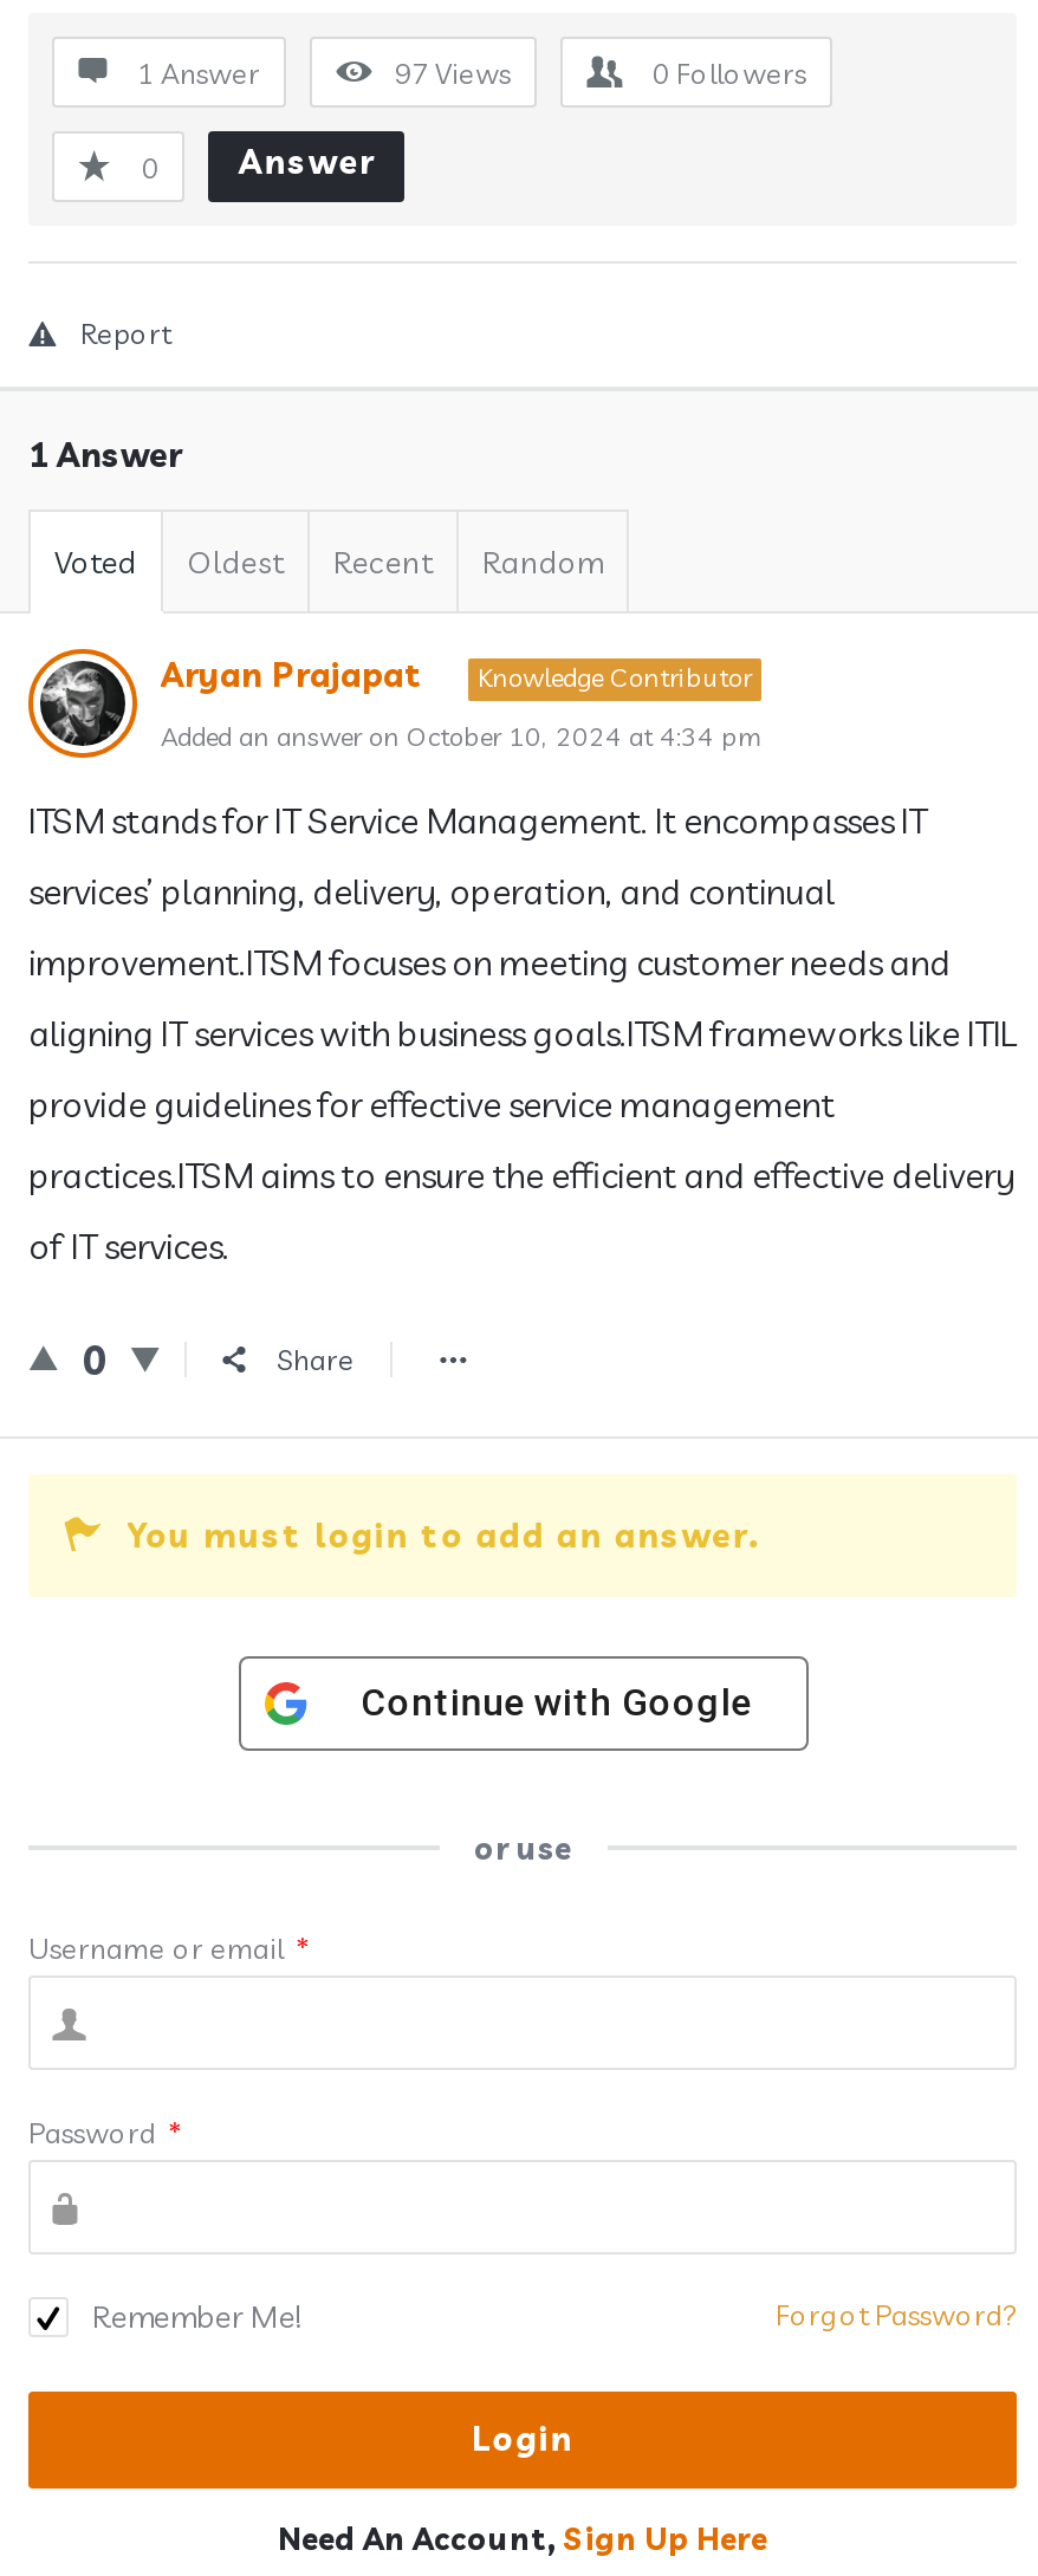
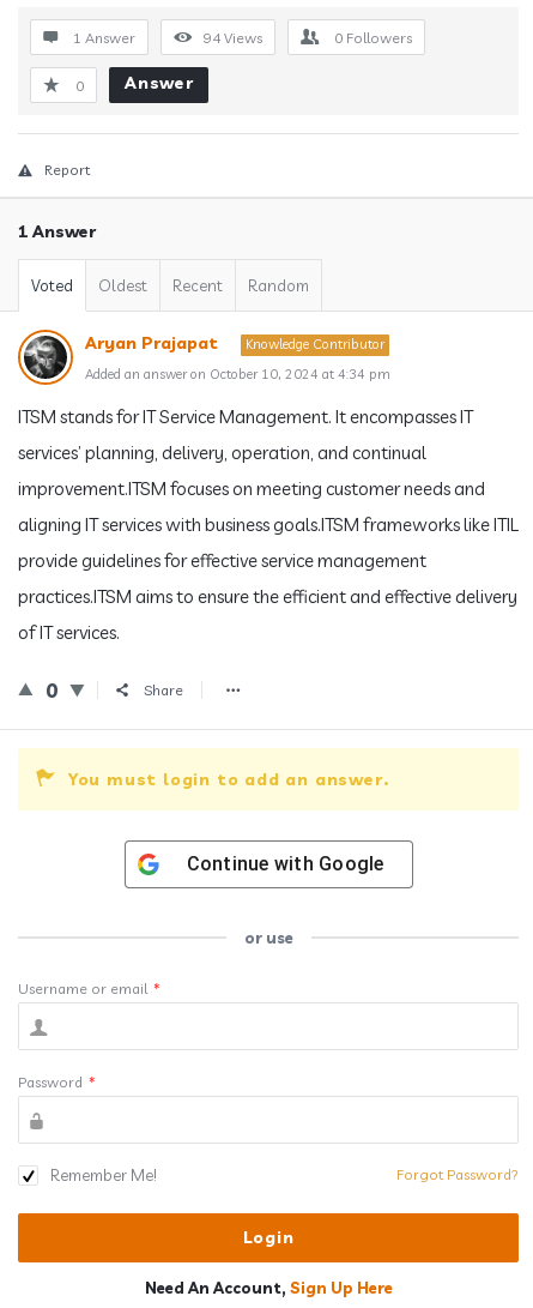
- 97 Views
+ 94 Views
